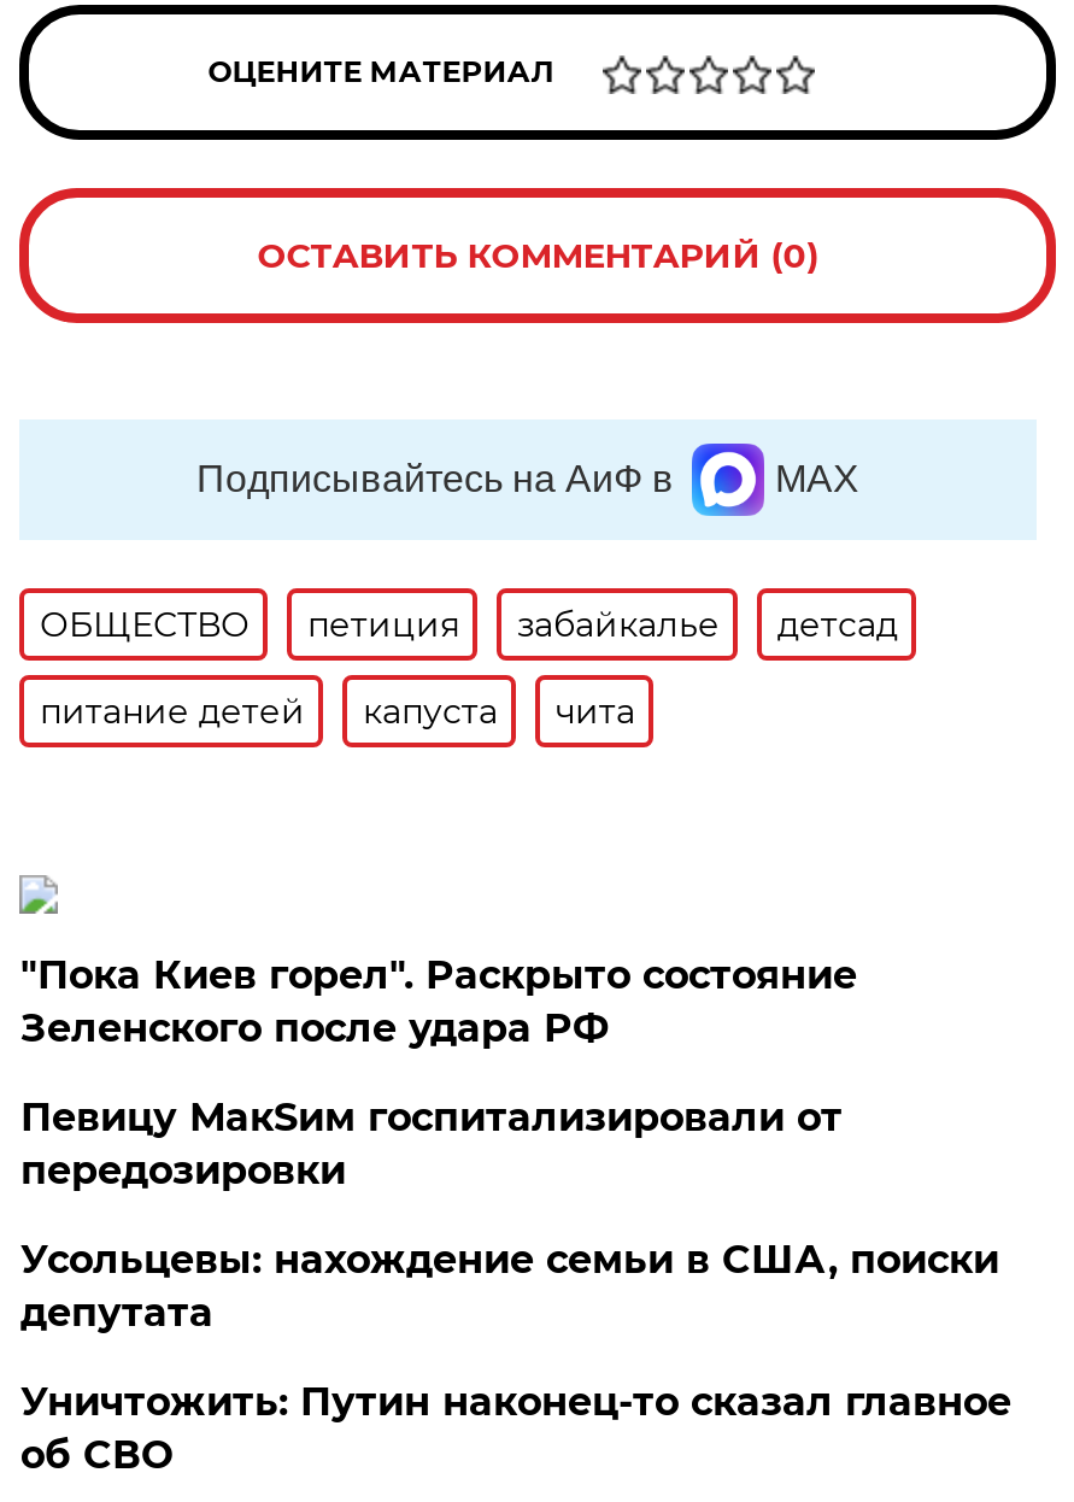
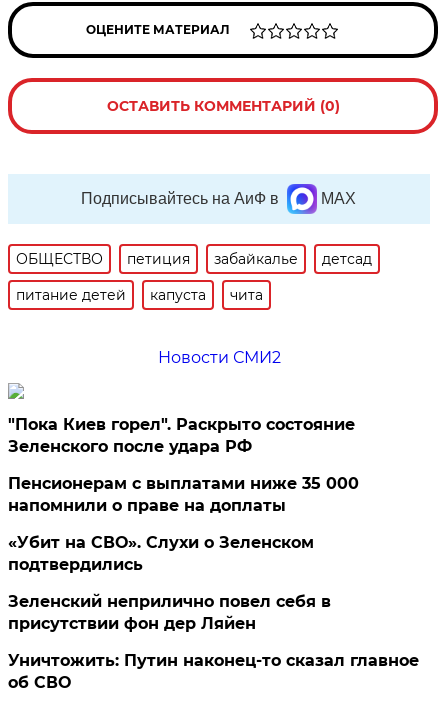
+ Новости СМИ2

- Певицу МакSим госпитализировали от
- передозировки
- Усольцевы: нахождение семьи в США, поиски
- депутата
+ Пенсионерам с выплатами ниже 35 000
+ напомнили о праве на доплаты
+ «Убит на СВО». Слухи о Зеленском
+ подтвердились
+ Зеленский неприлично повел cебя в
+ присутствии фон дер Ляйен
